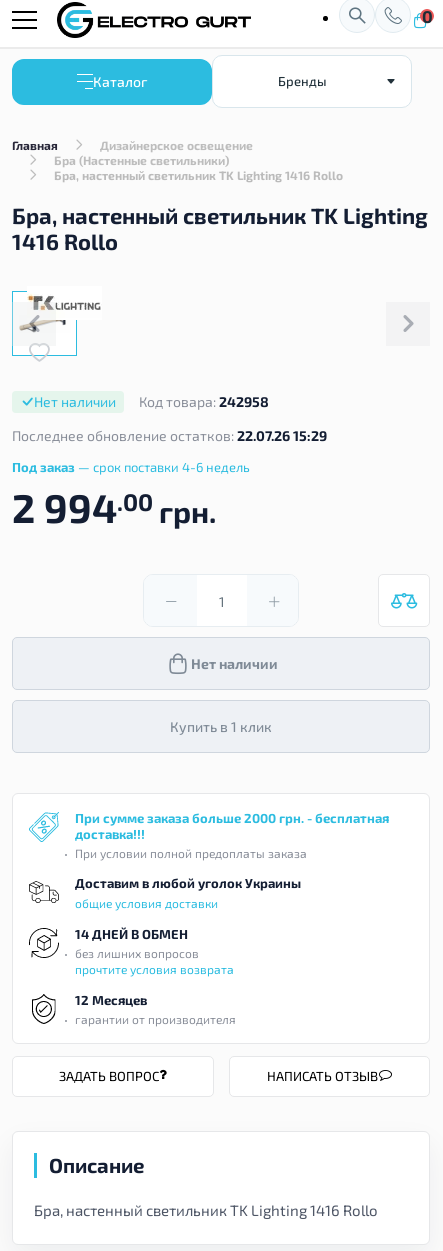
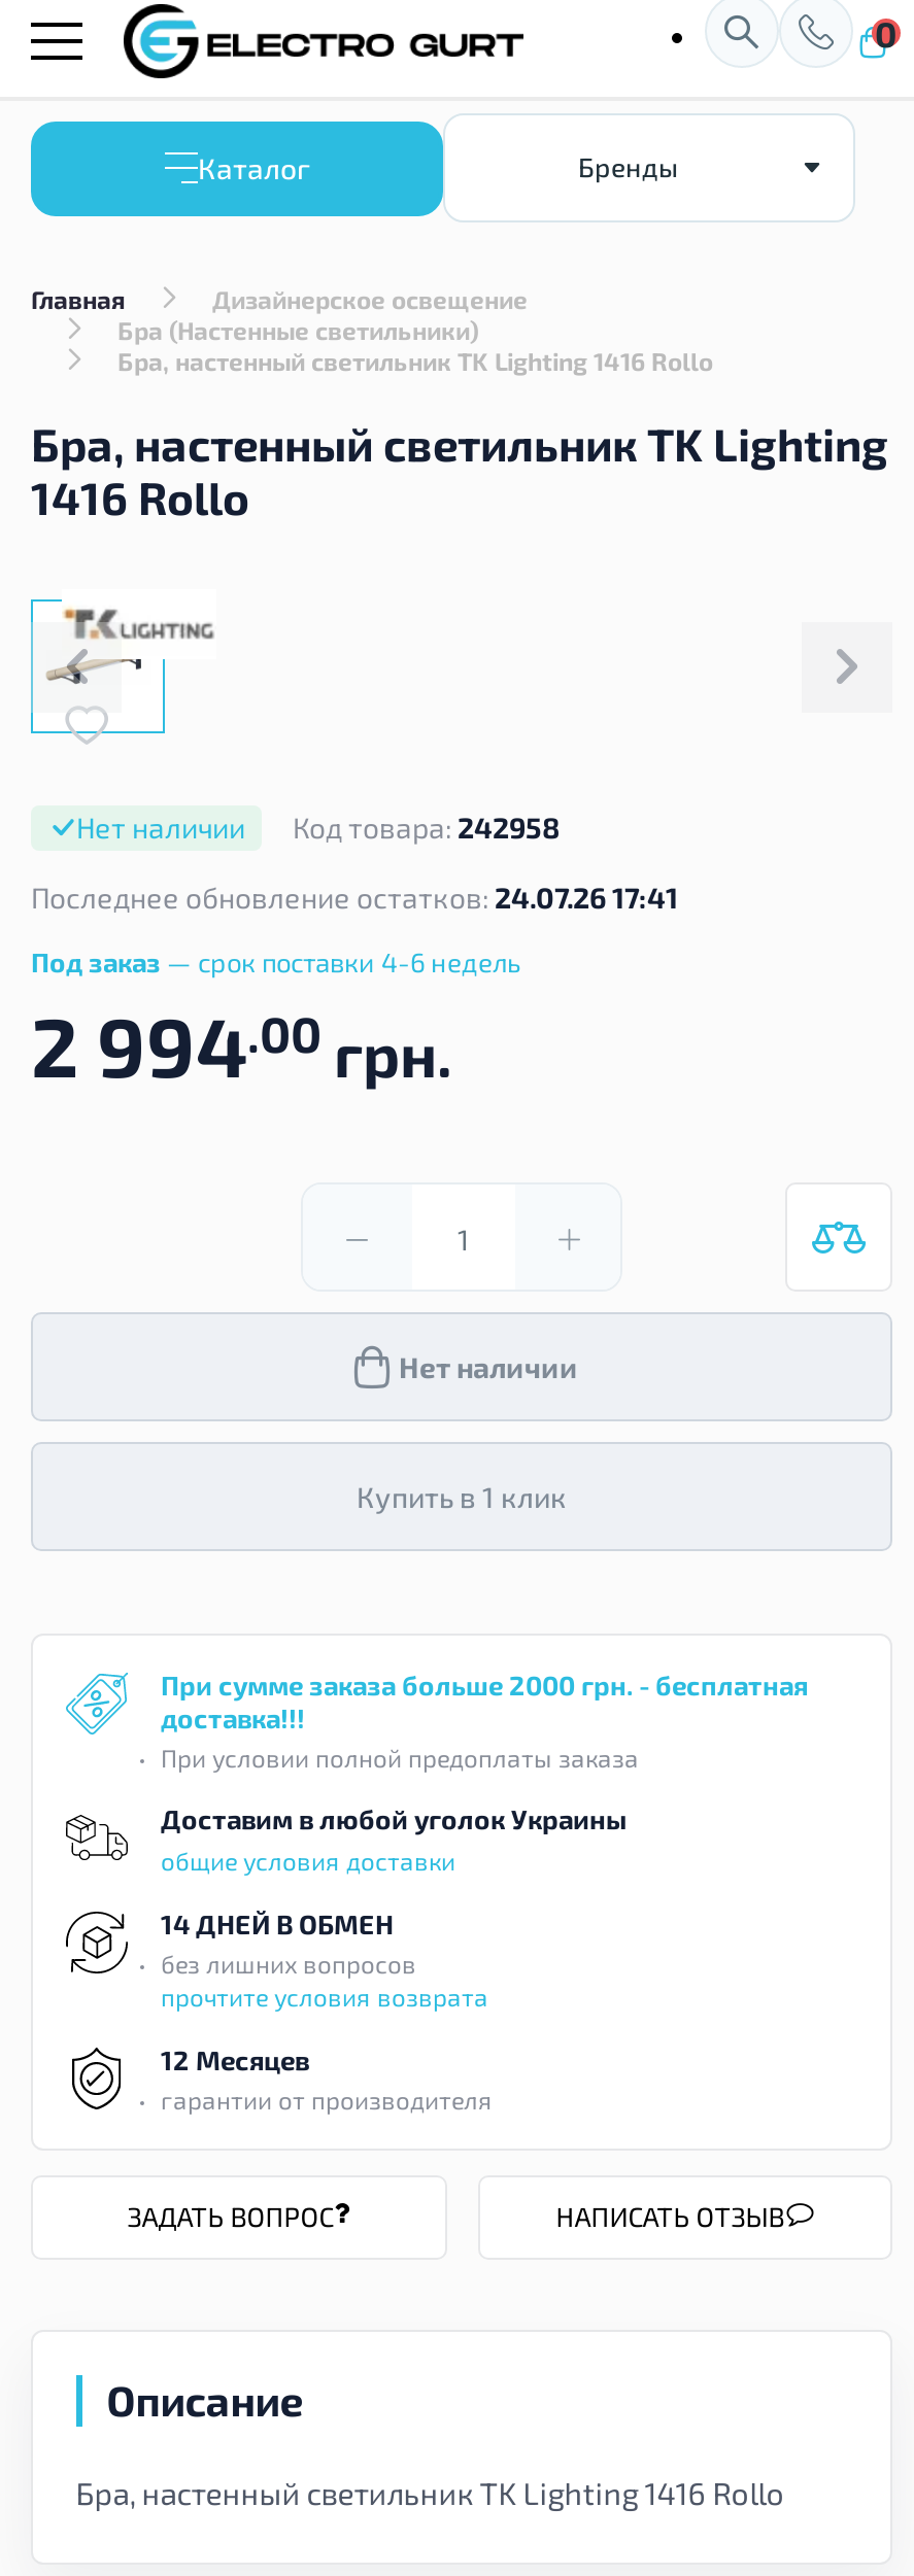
- Последнее обновление остатков: 22.07.26 15:29
+ Последнее обновление остатков: 24.07.26 17:41
